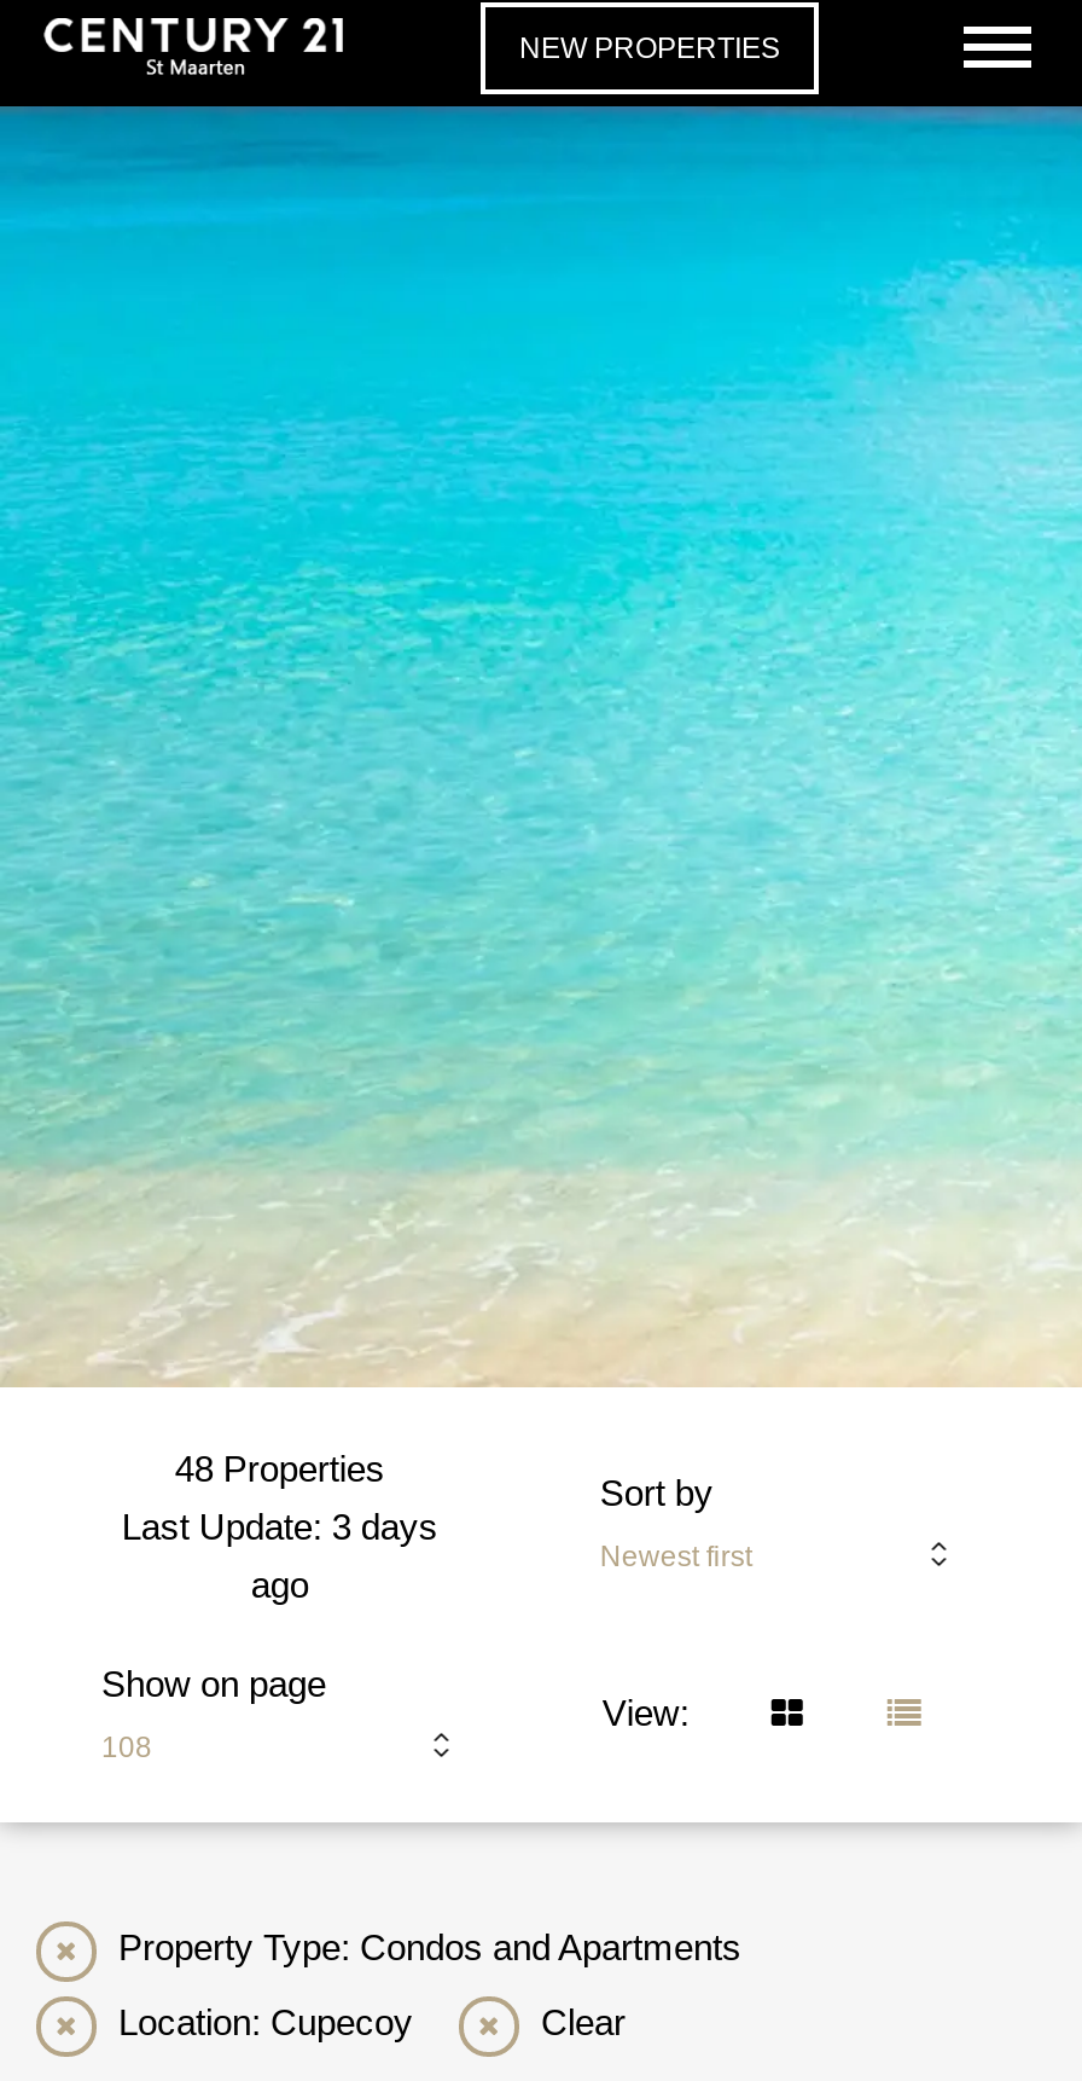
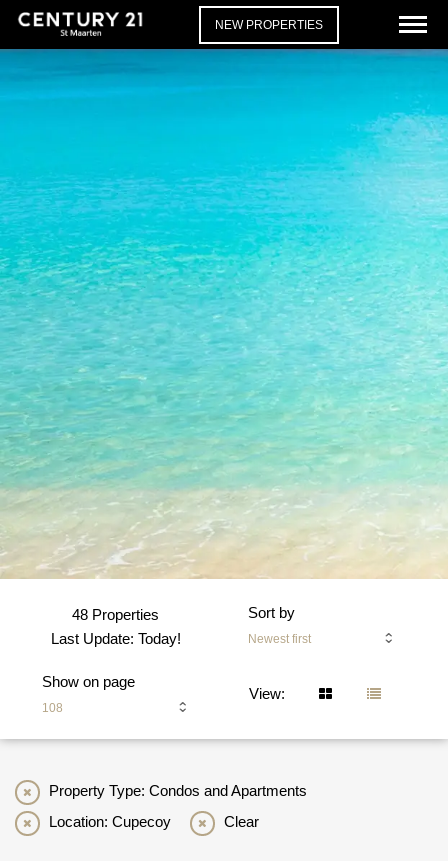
- Last Update: 3 days
- ago
+ Last Update: Today!
